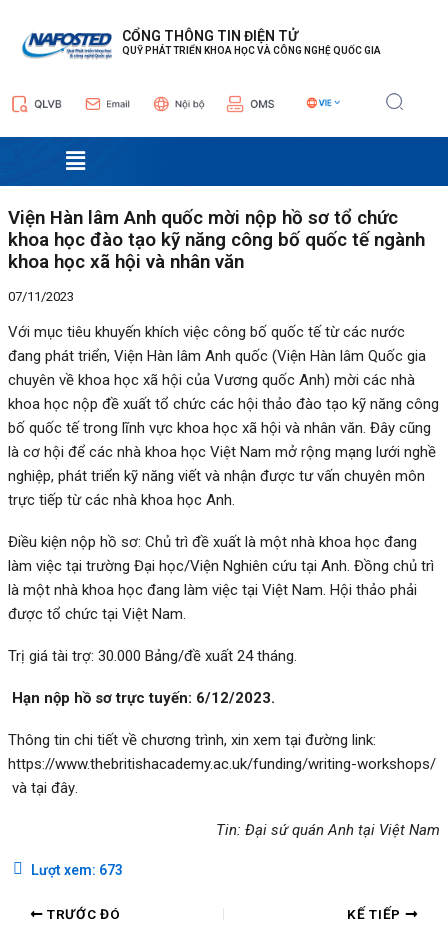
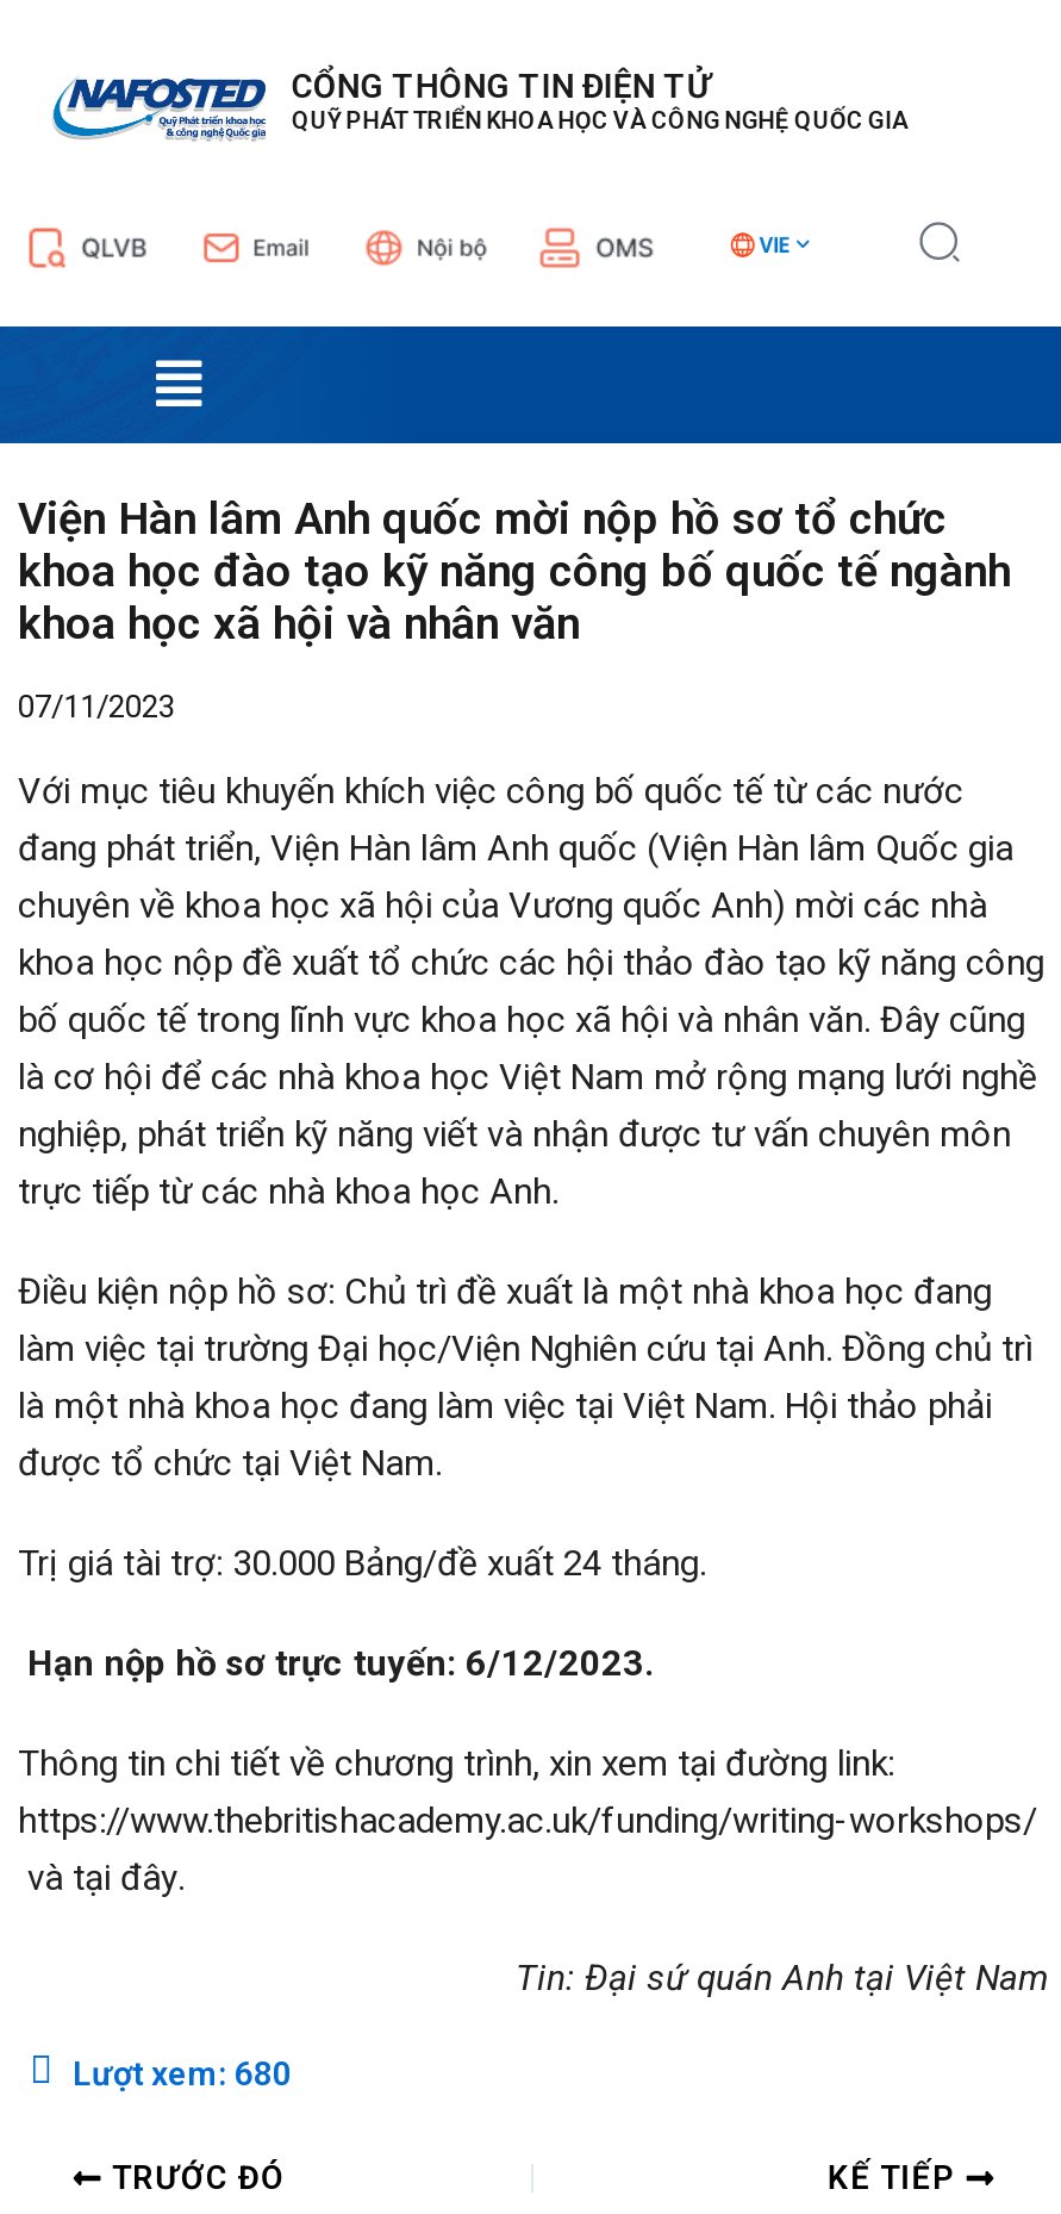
- Lượt xem: 673
+ Lượt xem: 680
